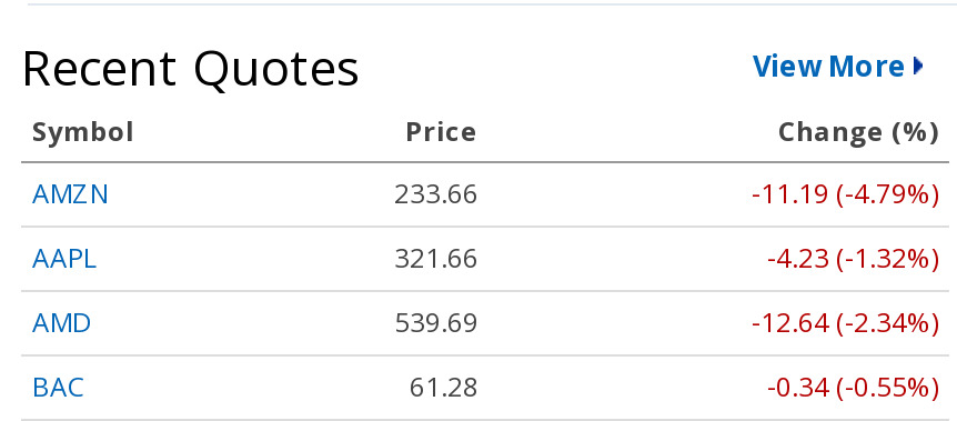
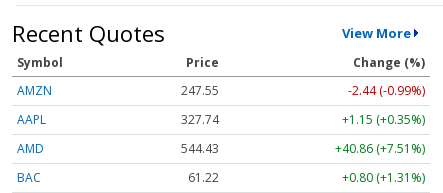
- 233.66
+ 247.55

- -11.19 (-4.79%)
+ -2.44 (-0.99%)

- 321.66
+ 327.74

- -4.23 (-1.32%)
+ +1.15 (+0.35%)

- 539.69
+ 544.43

- -12.64 (-2.34%)
+ +40.86 (+7.51%)

- 61.28
+ 61.22

- -0.34 (-0.55%)
+ +0.80 (+1.31%)
